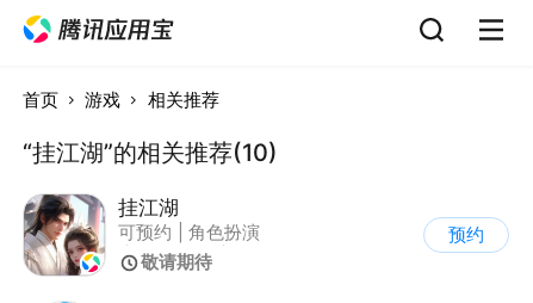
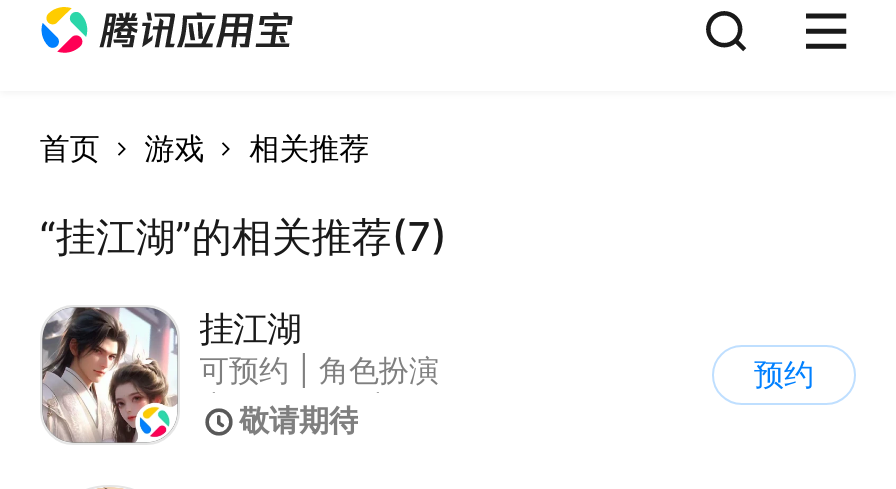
- “挂江湖”的相关推荐(10)
+ “挂江湖”的相关推荐(7)
